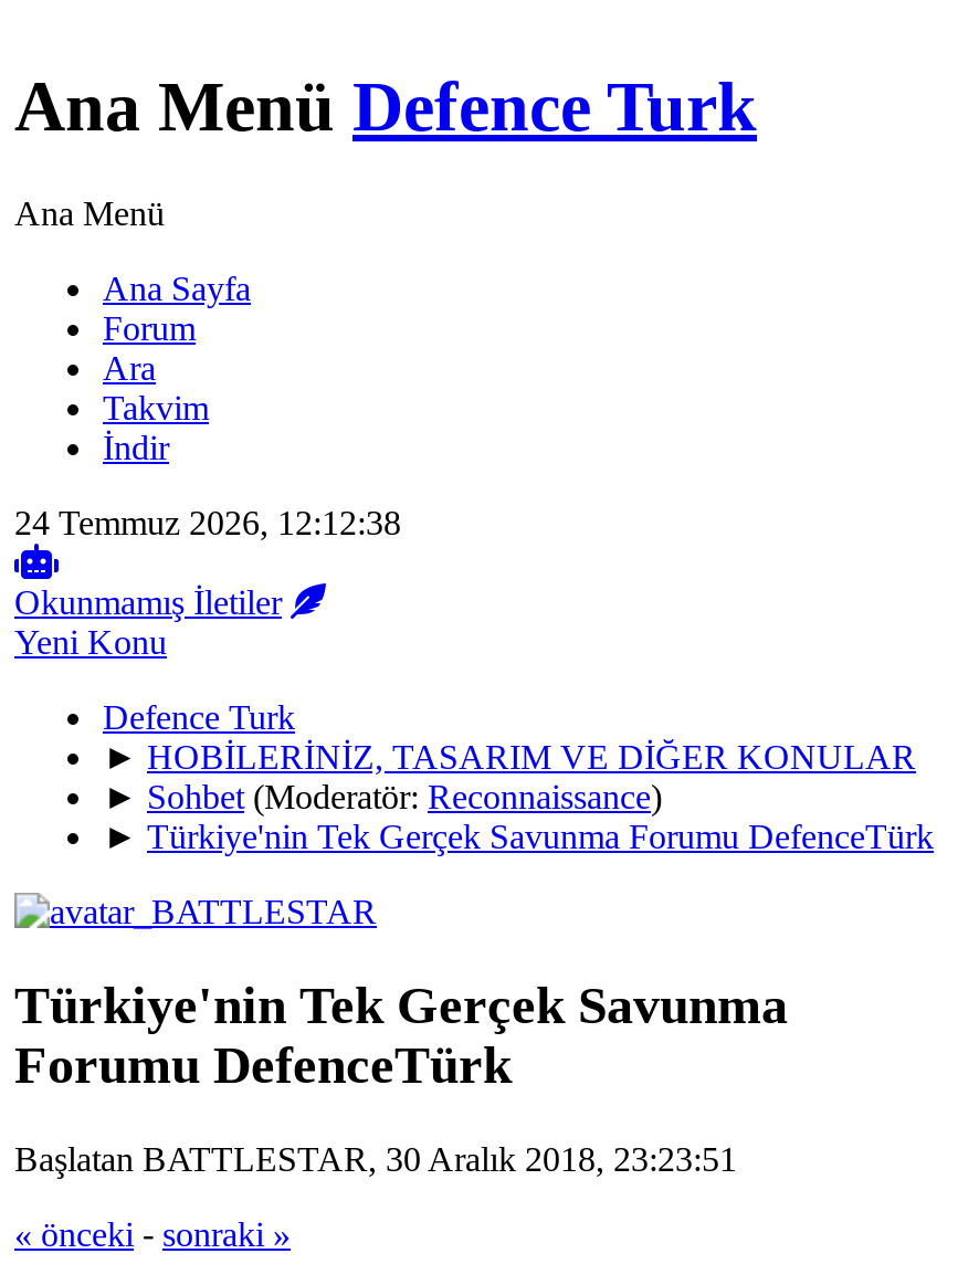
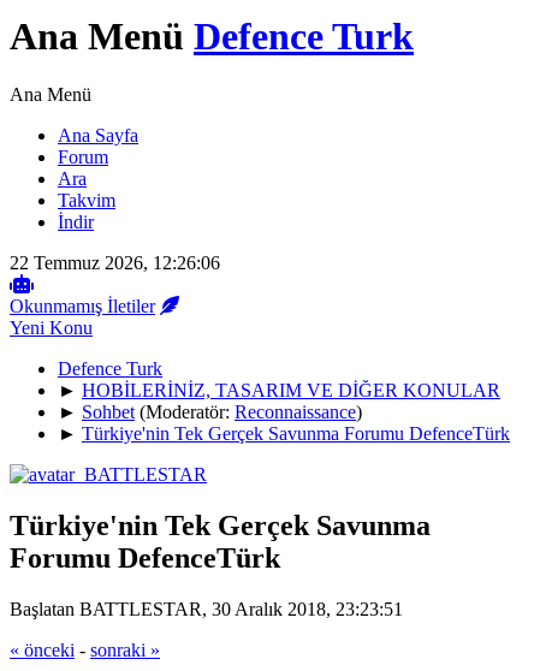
- 24 Temmuz 2026, 12:12:38
+ 22 Temmuz 2026, 12:26:06
